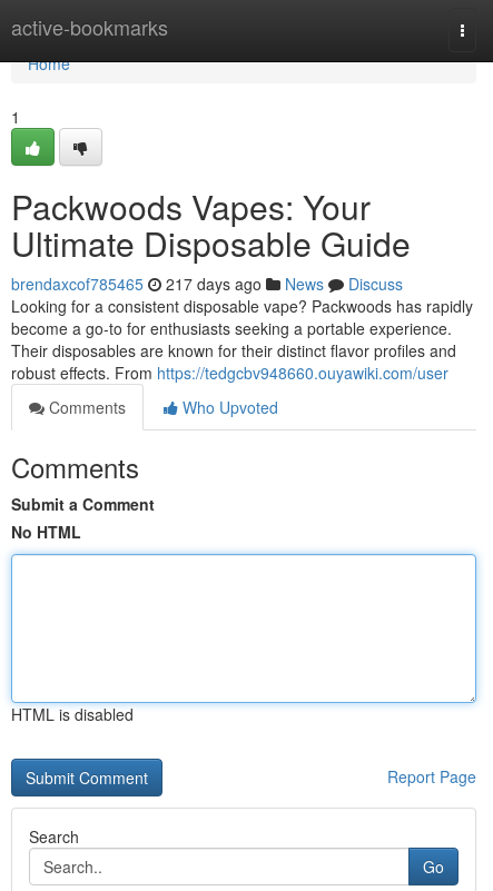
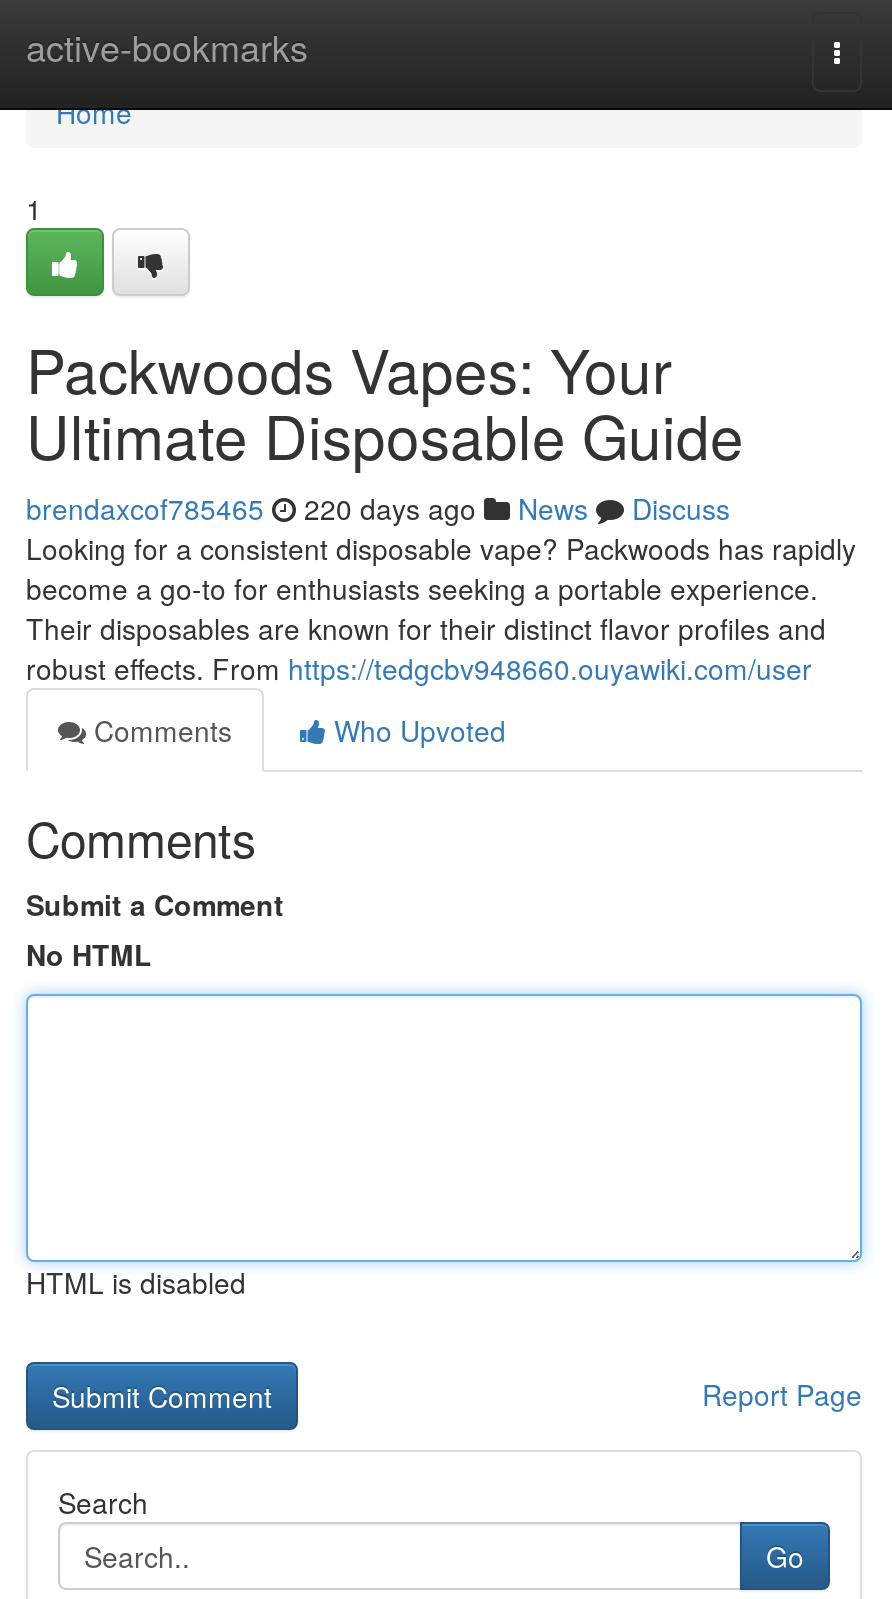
- brendaxcof785465 217 days ago News Discuss
+ brendaxcof785465 220 days ago News Discuss
